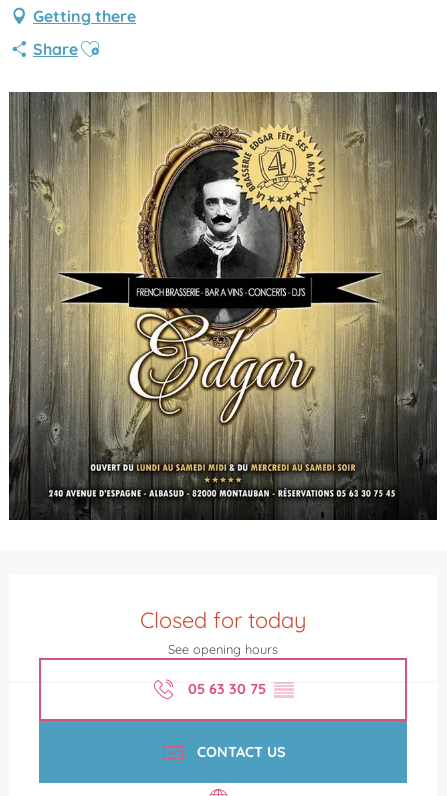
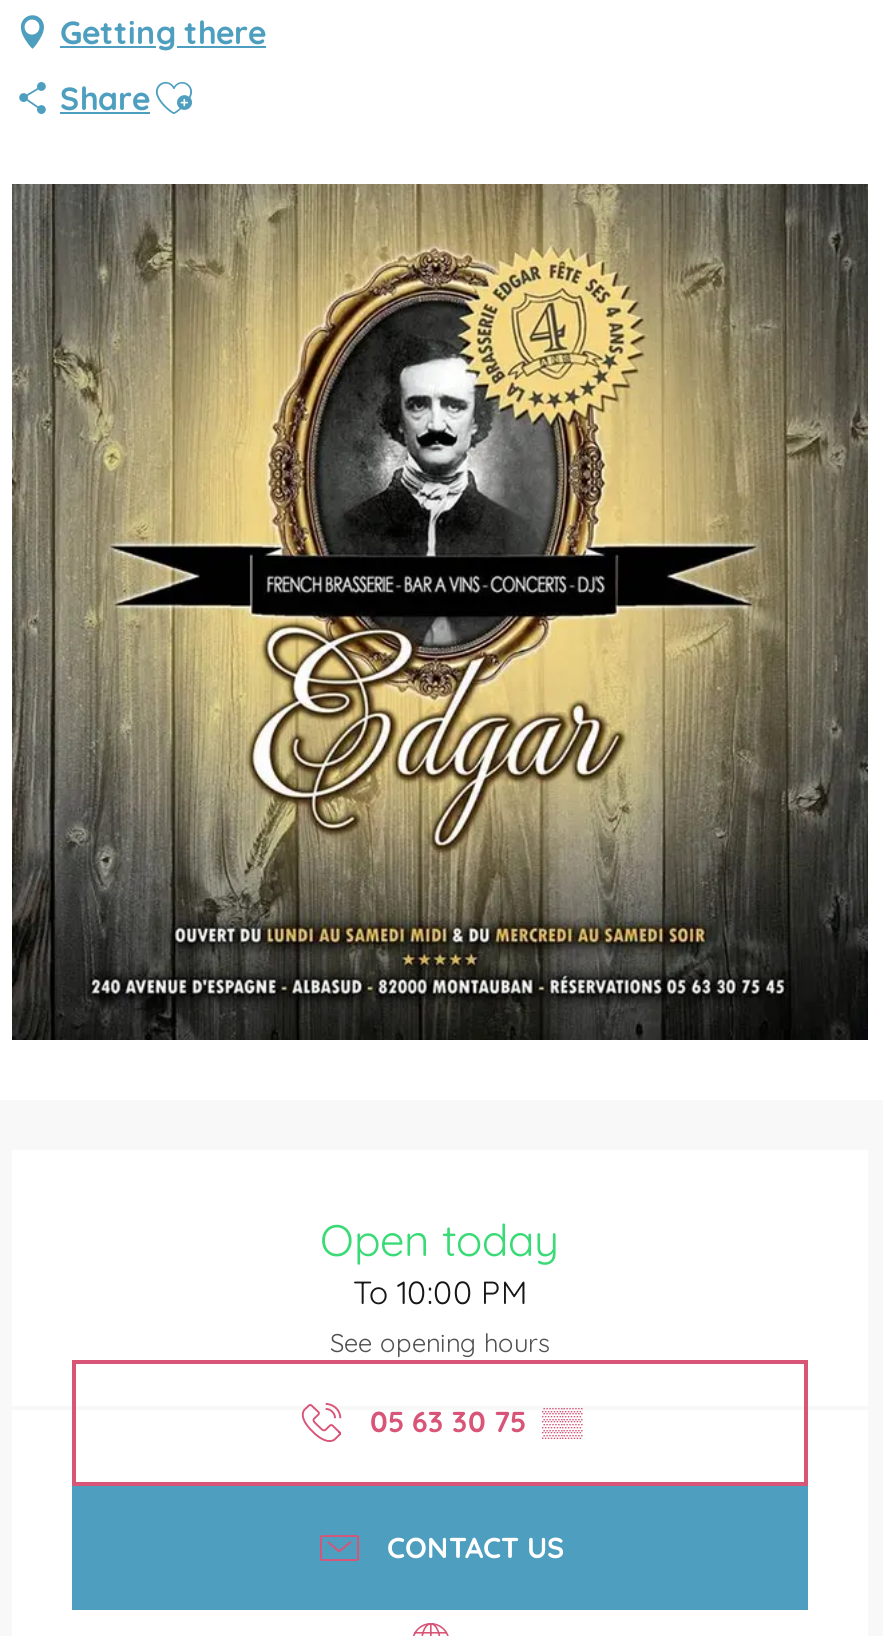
- Closed for today
+ Open today
+ To 10:00 PM
